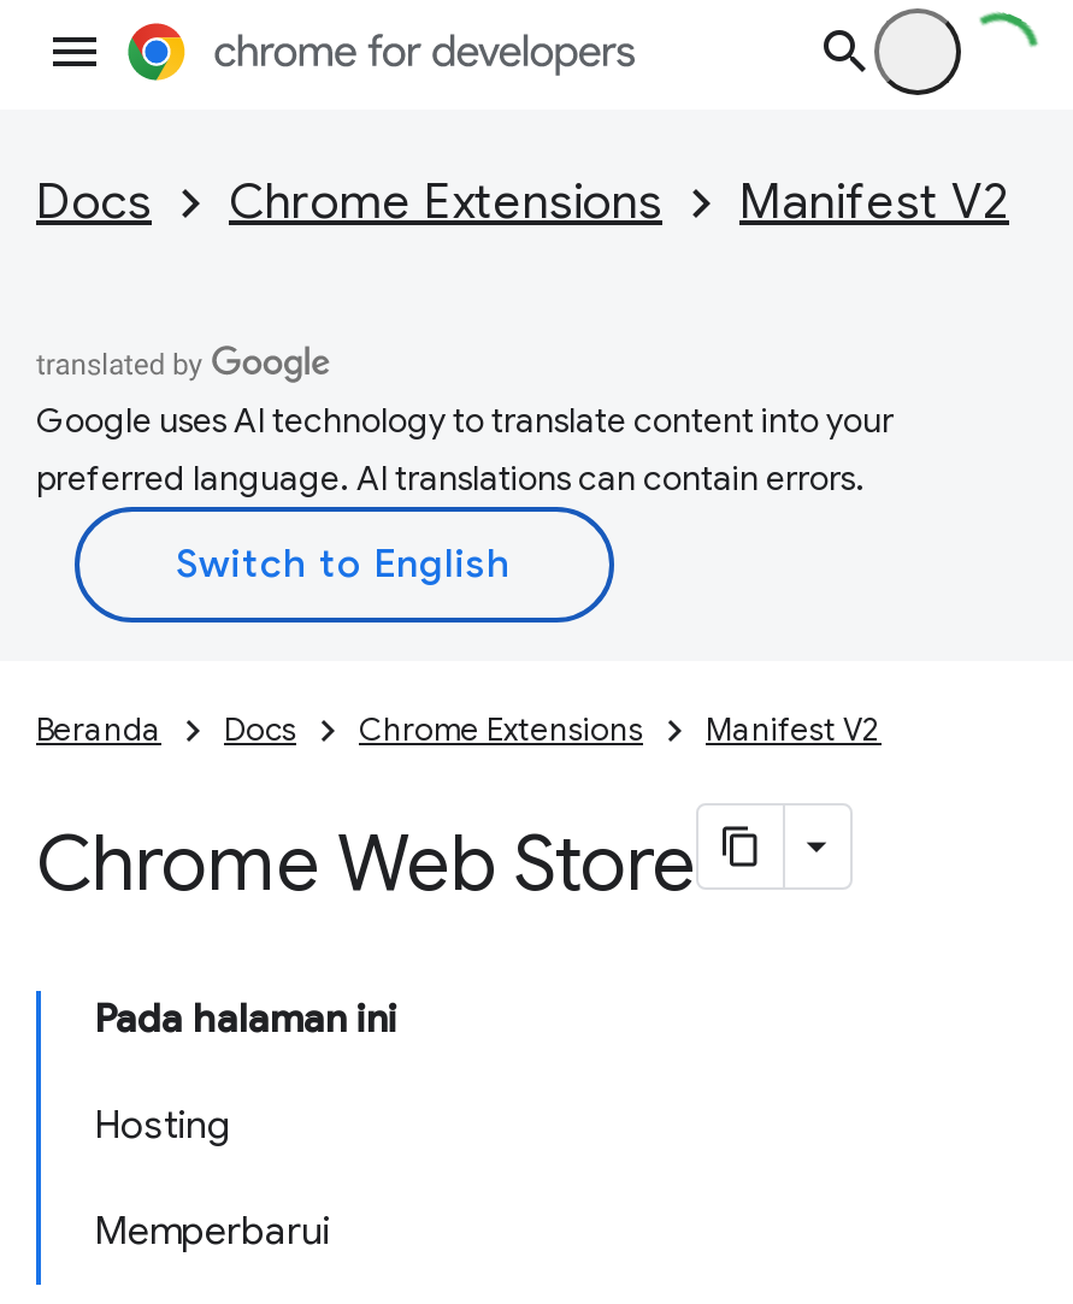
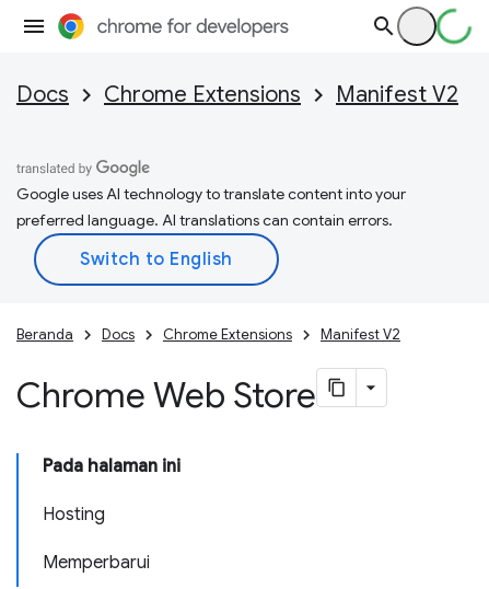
- [image]
+ [image]
